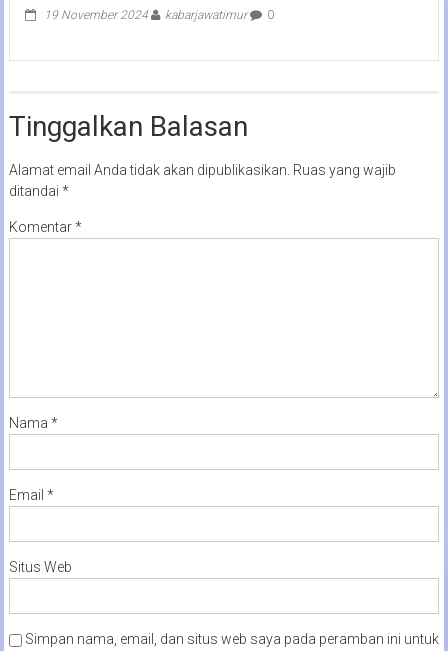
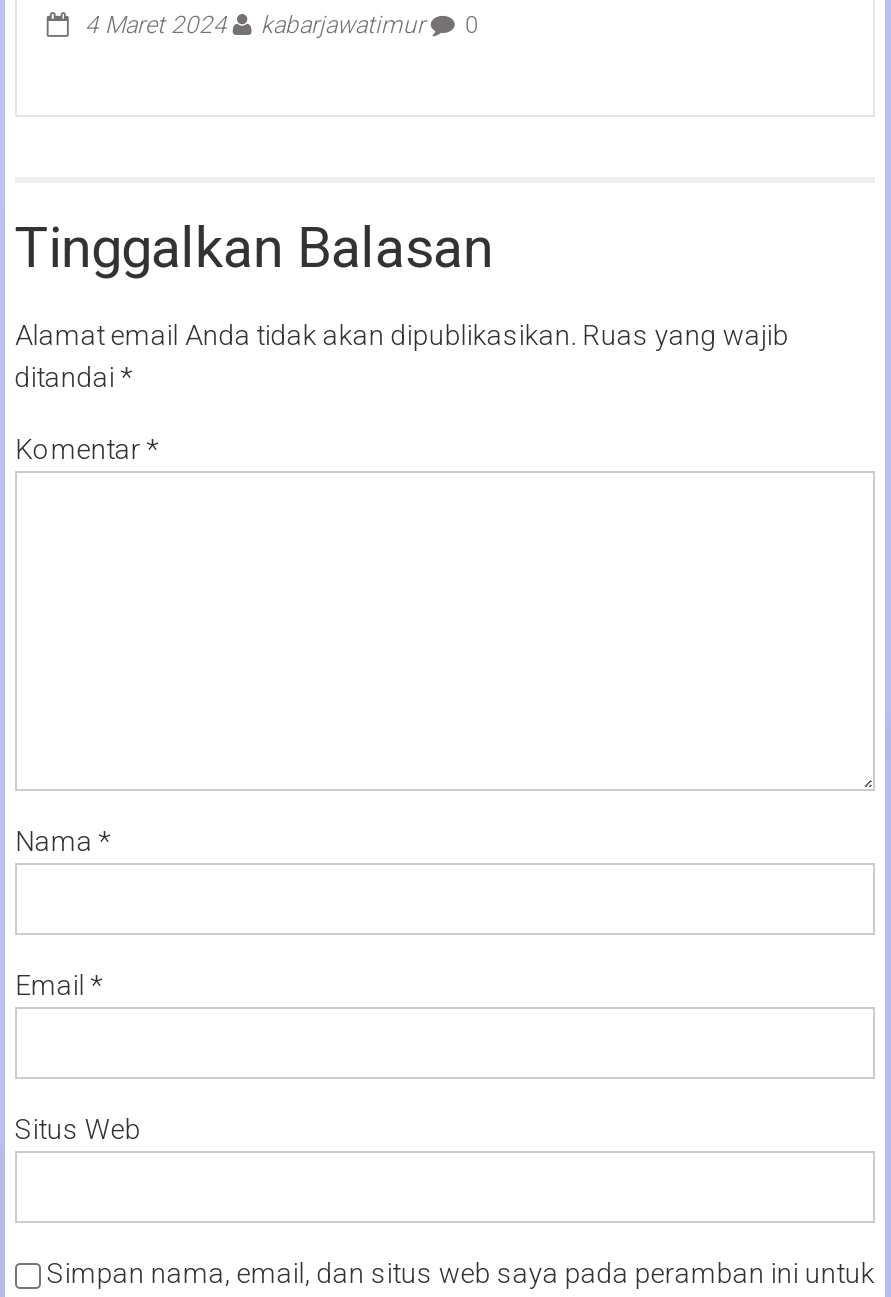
- 19 November 2024 kabarjawatimur 0
+ 4 Maret 2024 kabarjawatimur 0
